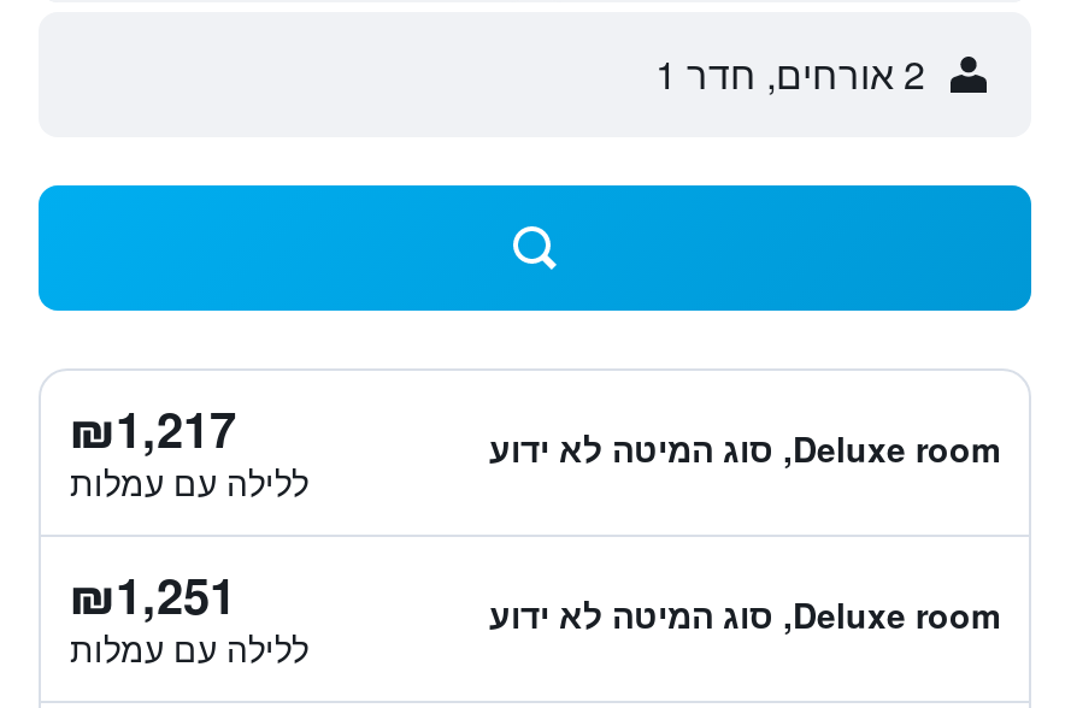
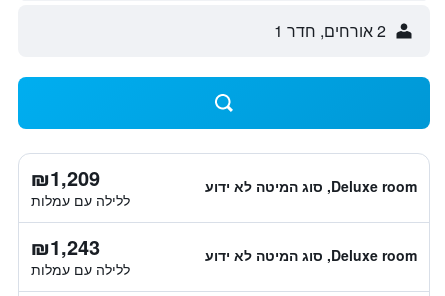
- ₪1,217
+ ₪1,209

- ₪1,251
+ ₪1,243
